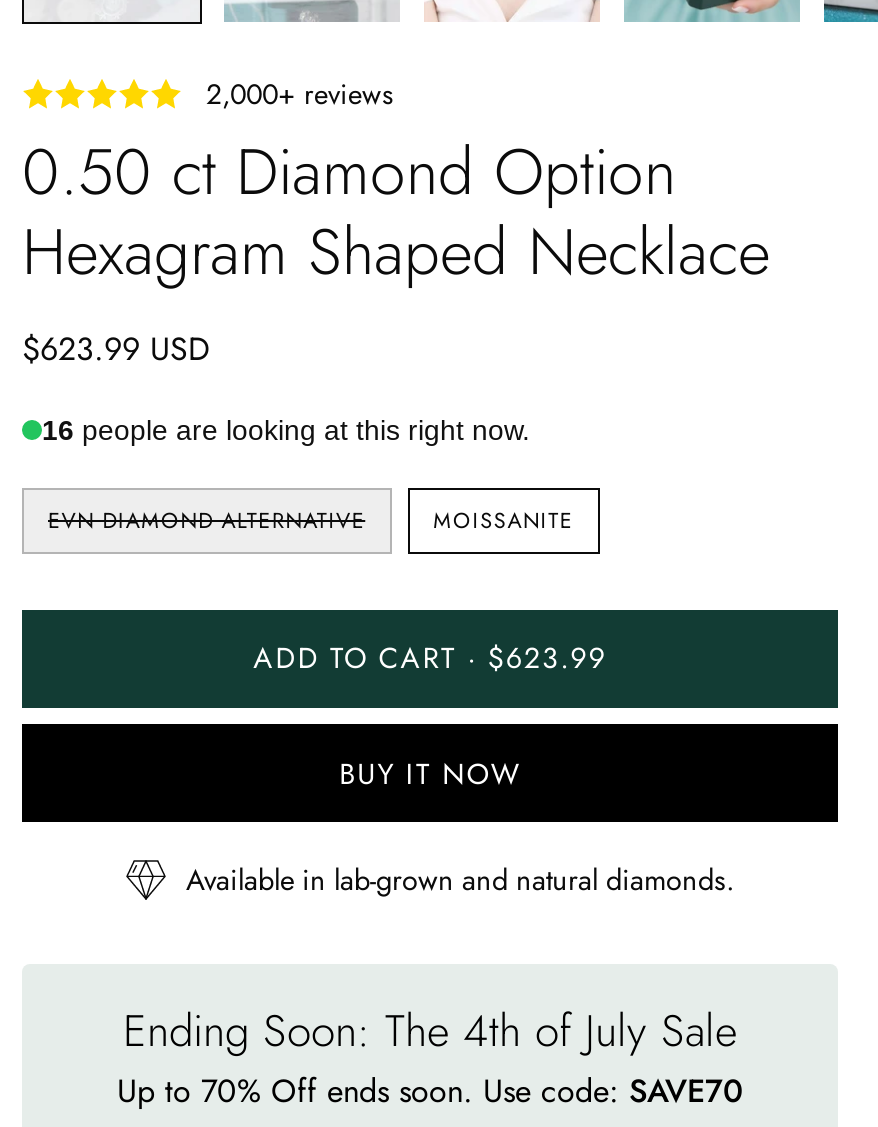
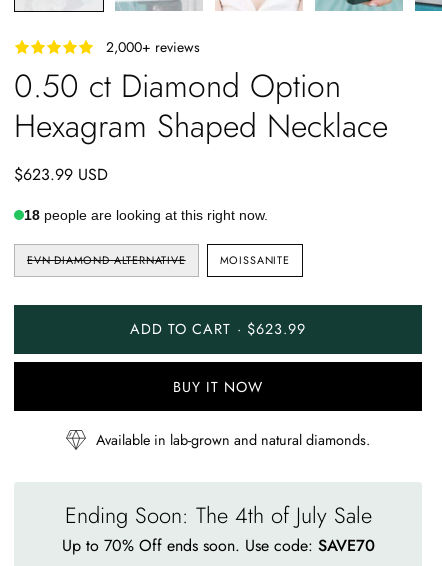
- 16 people are looking at this right now.
+ 18 people are looking at this right now.
